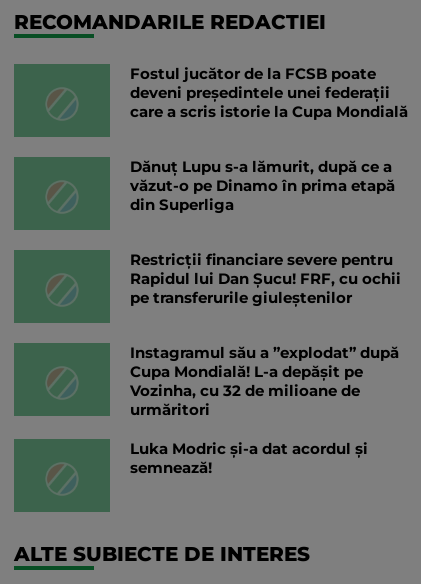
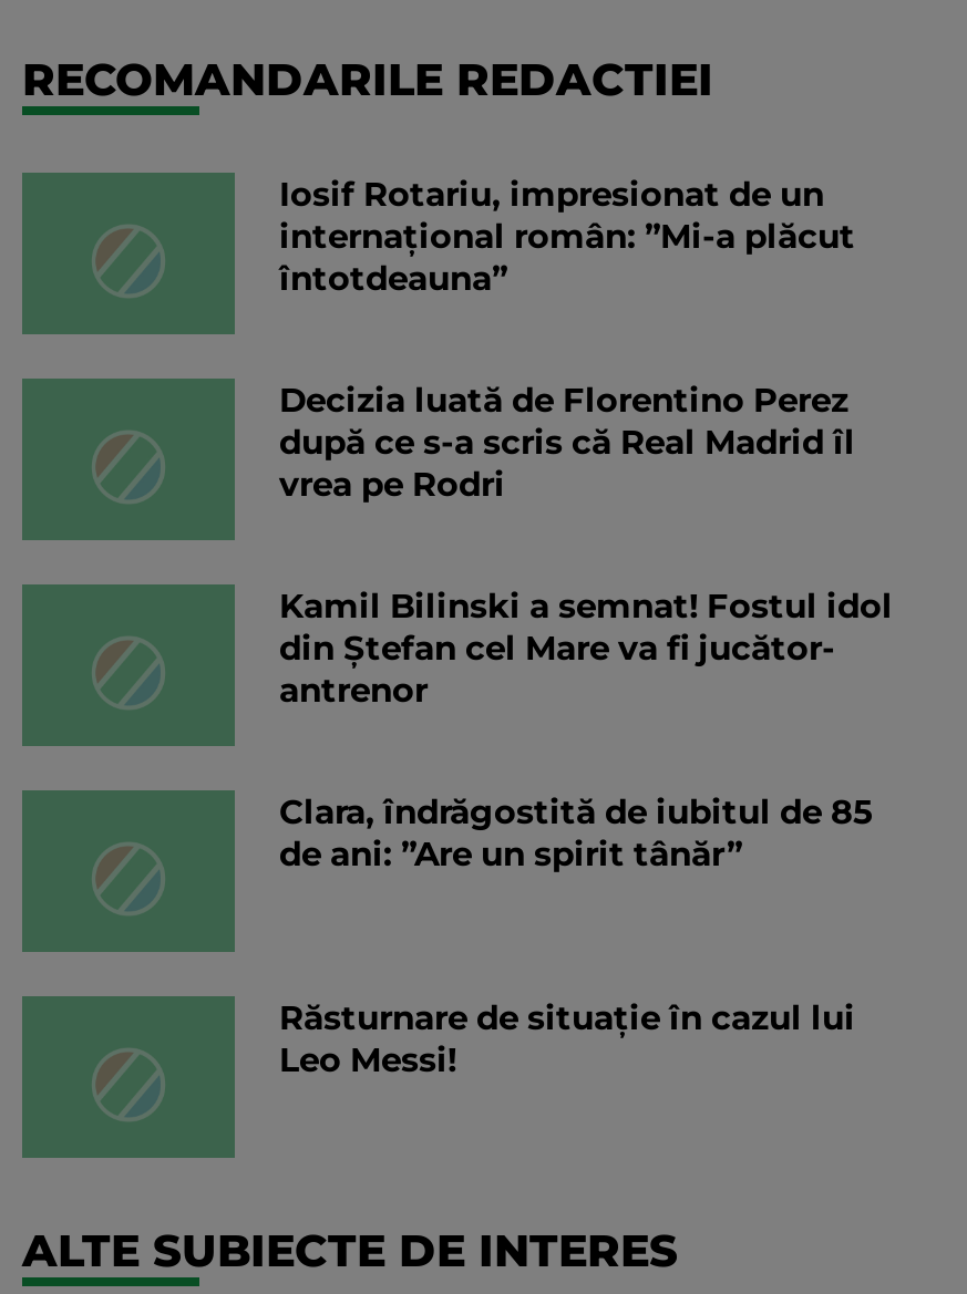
- Fostul jucător de la FCSB poate
- deveni președintele unei federații
- care a scris istorie la Cupa Mondială
+ Iosif Rotariu, impresionat de un
+ internațional român: ”Mi-a plăcut
+ întotdeauna”

- Dănuț Lupu s-a lămurit, după ce a
- văzut-o pe Dinamo în prima etapă
- din Superliga
+ Decizia luată de Florentino Perez
+ după ce s-a scris că Real Madrid îl
+ vrea pe Rodri

- Restricții financiare severe pentru
- Rapidul lui Dan Șucu! FRF, cu ochii
- pe transferurile giuleștenilor
+ Kamil Bilinski a semnat! Fostul idol
+ din Ștefan cel Mare va fi jucător-
+ antrenor

- Instagramul său a ”explodat” după
- Cupa Mondială! L-a depășit pe
- Vozinha, cu 32 de milioane de
- urmăritori
+ Clara, îndrăgostită de iubitul de 85
+ de ani: ”Are un spirit tânăr”

- Luka Modric și-a dat acordul și
- semnează!
+ Răsturnare de situație în cazul lui
+ Leo Messi!
